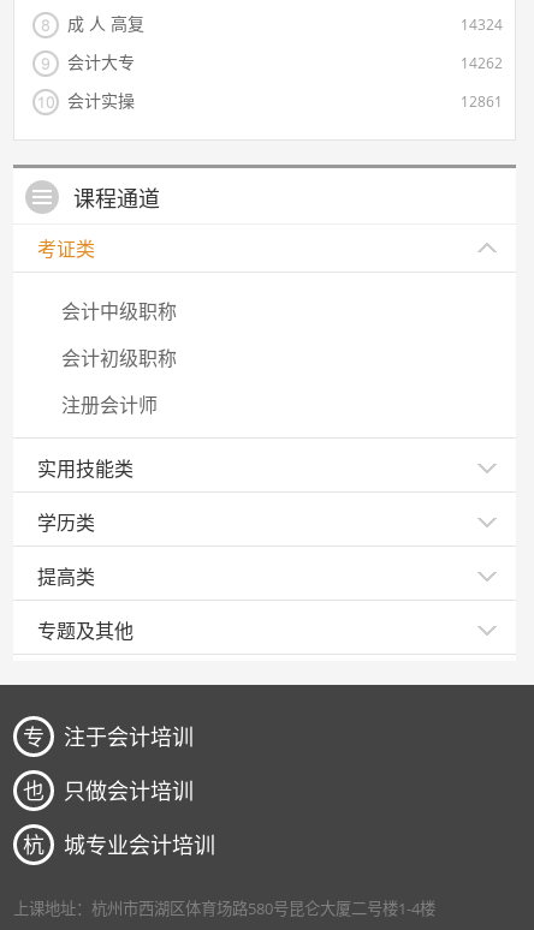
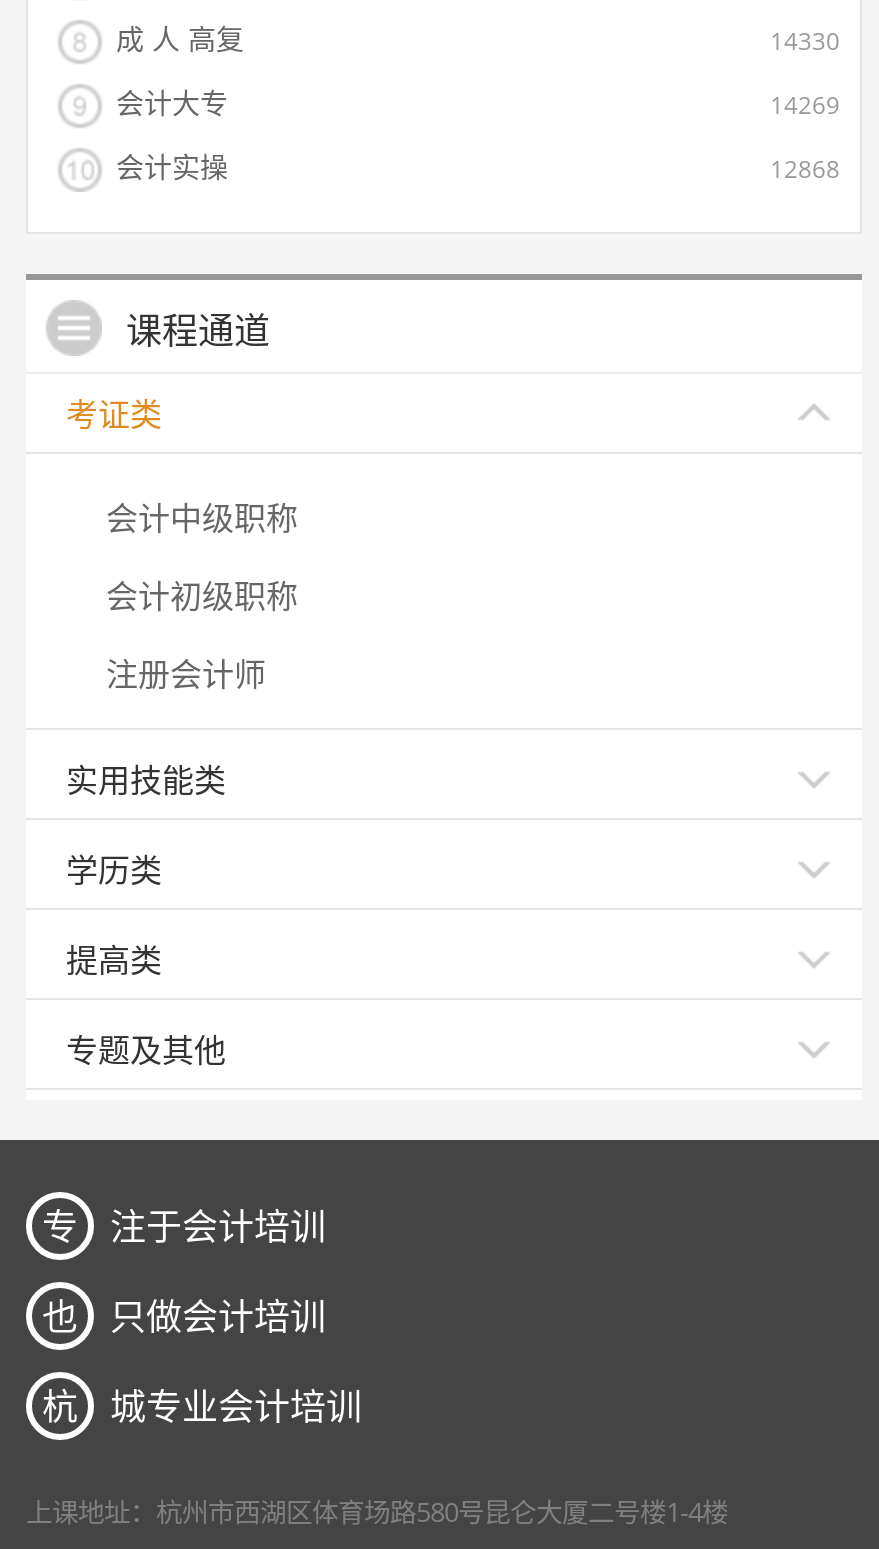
- 14324
+ 14330

- 14262
+ 14269

- 12861
+ 12868
